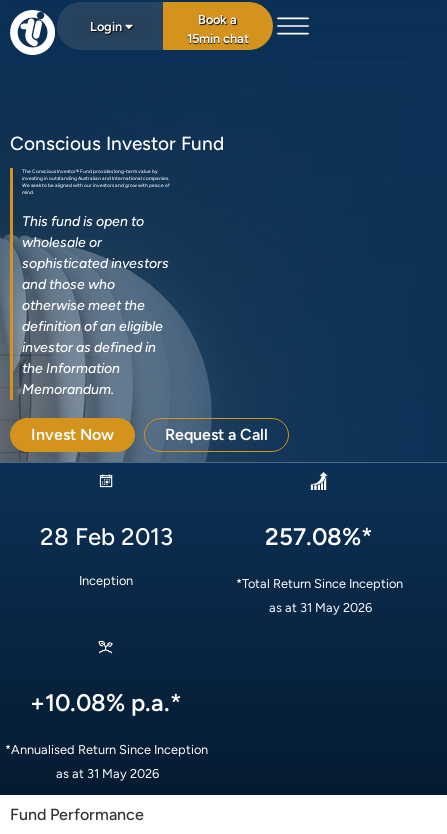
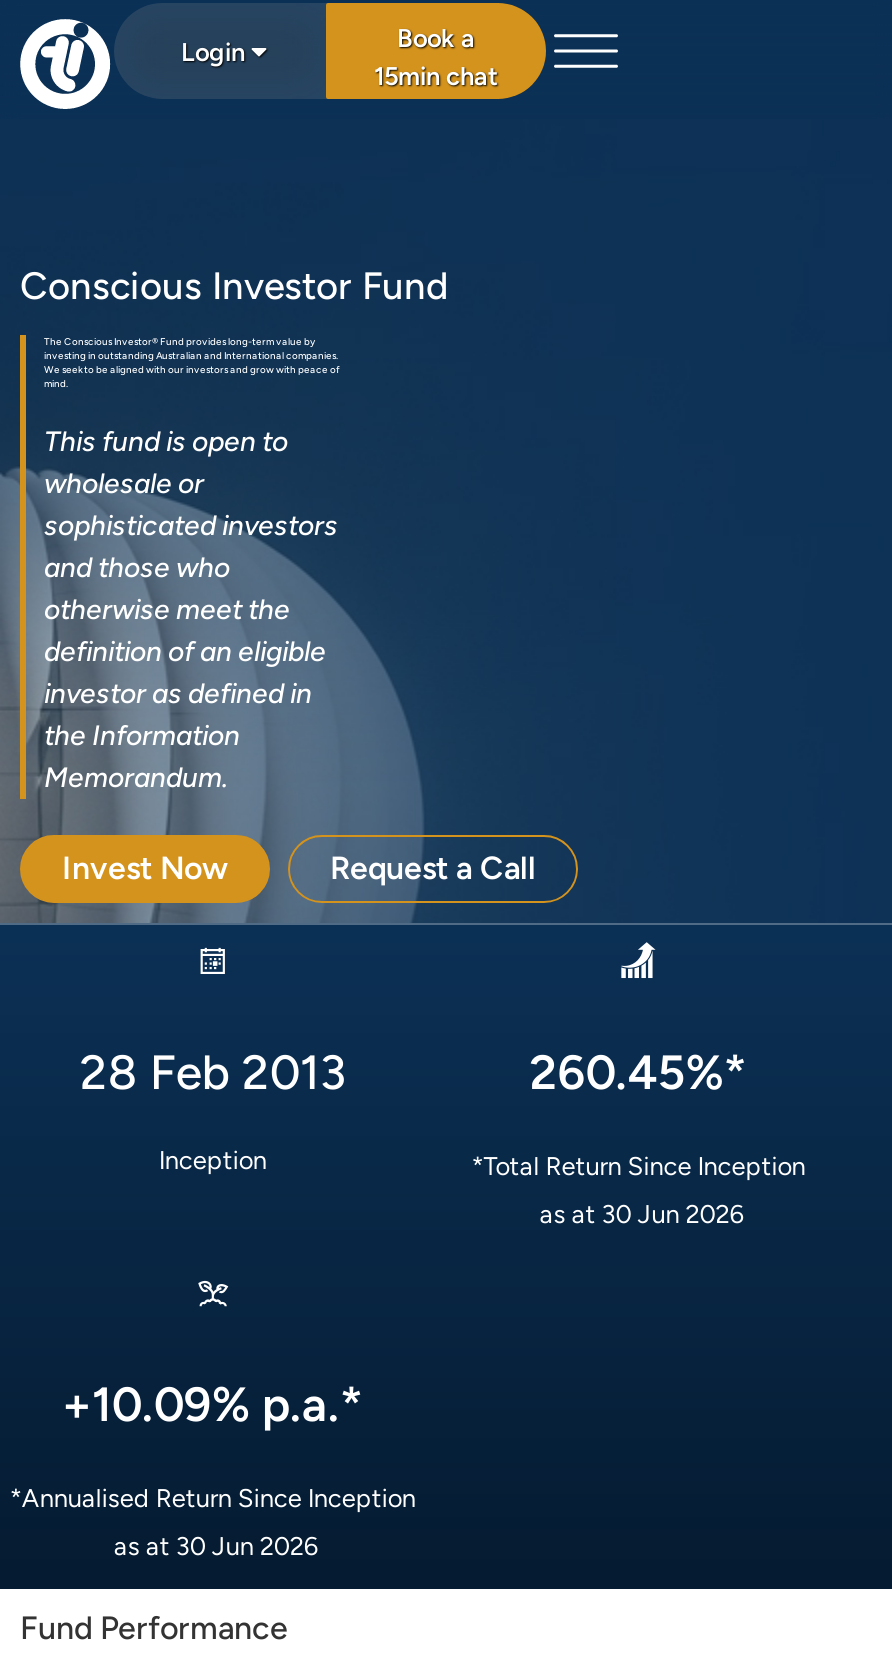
- 257.08%*
+ 260.45%*

- as at 31 May 2026
+ as at 30 Jun 2026

- +10.08% p.a.*
+ +10.09% p.a.*

- as at 31 May 2026
+ as at 30 Jun 2026
